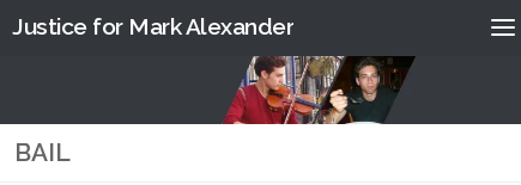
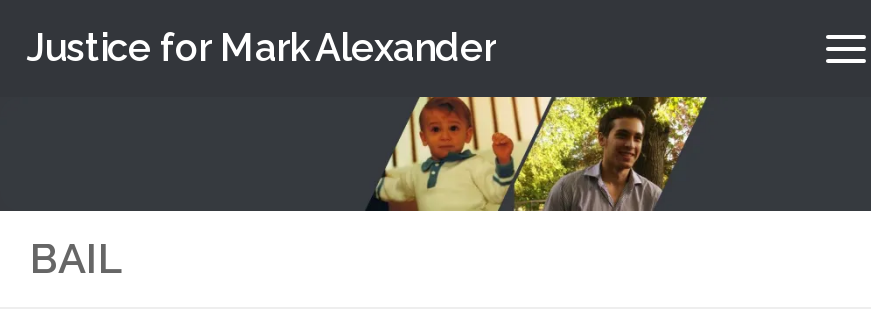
- [image]
+ [image]
